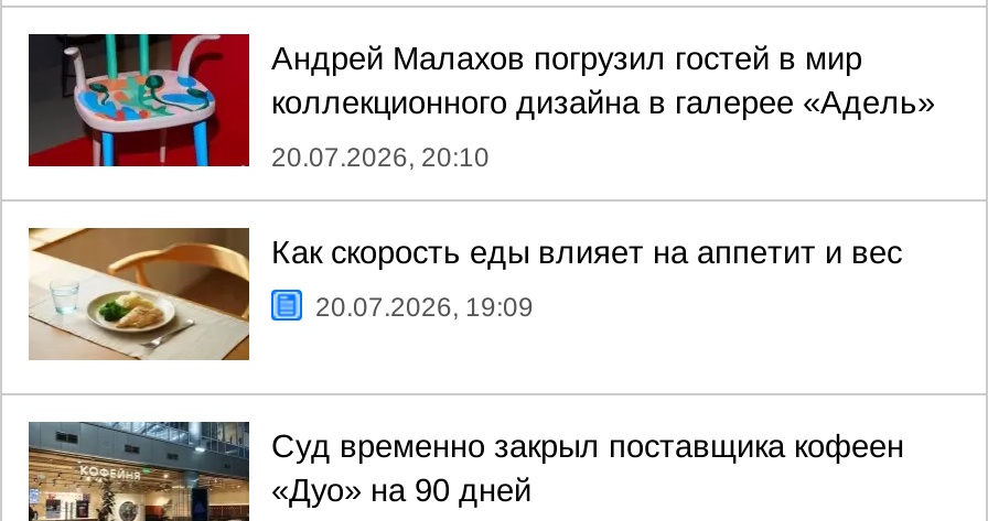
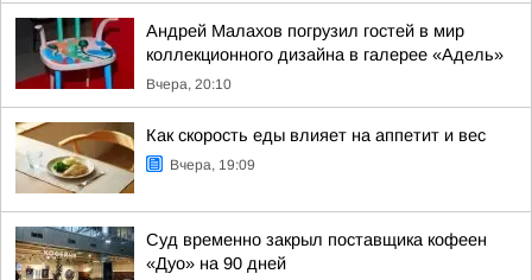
- 20.07.2026, 20:10
+ Вчера, 20:10

- 20.07.2026, 19:09
+ Вчера, 19:09
